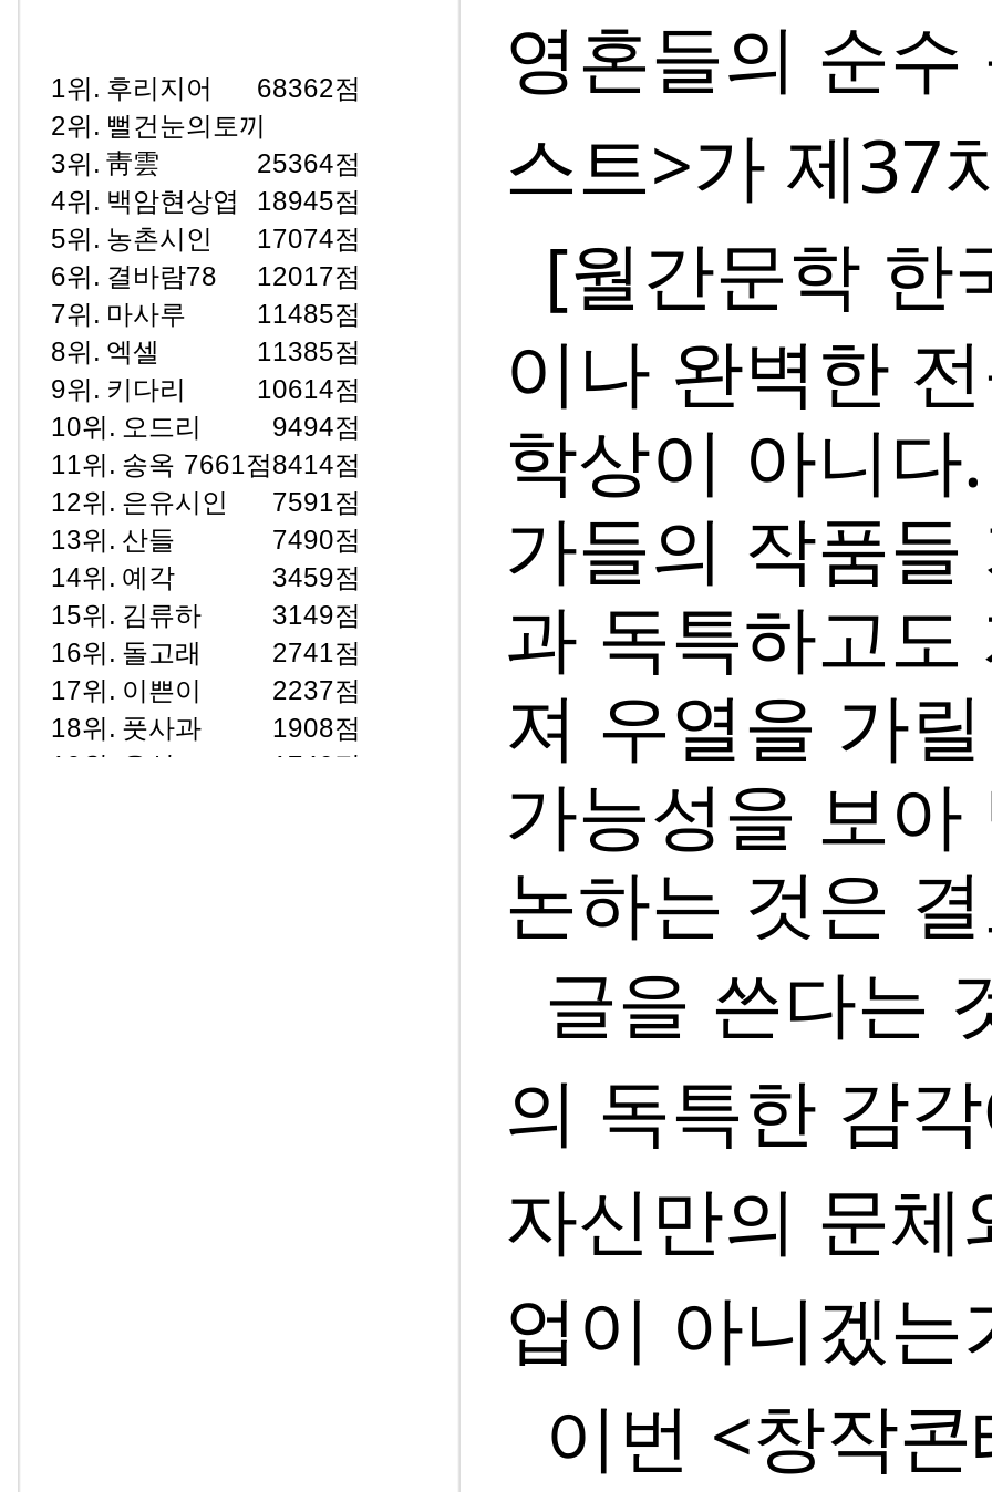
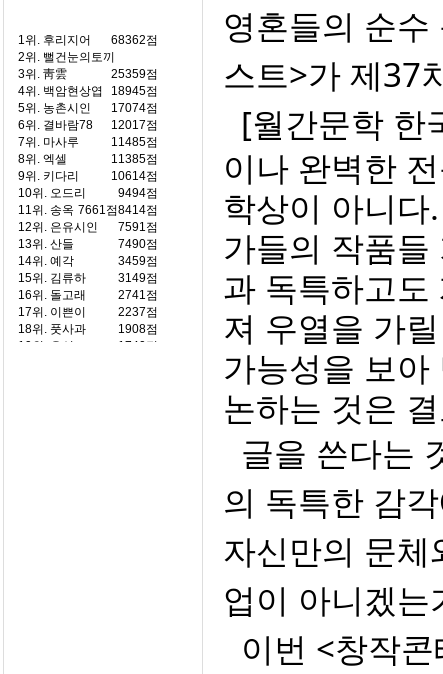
- 25364점
+ 25359점
